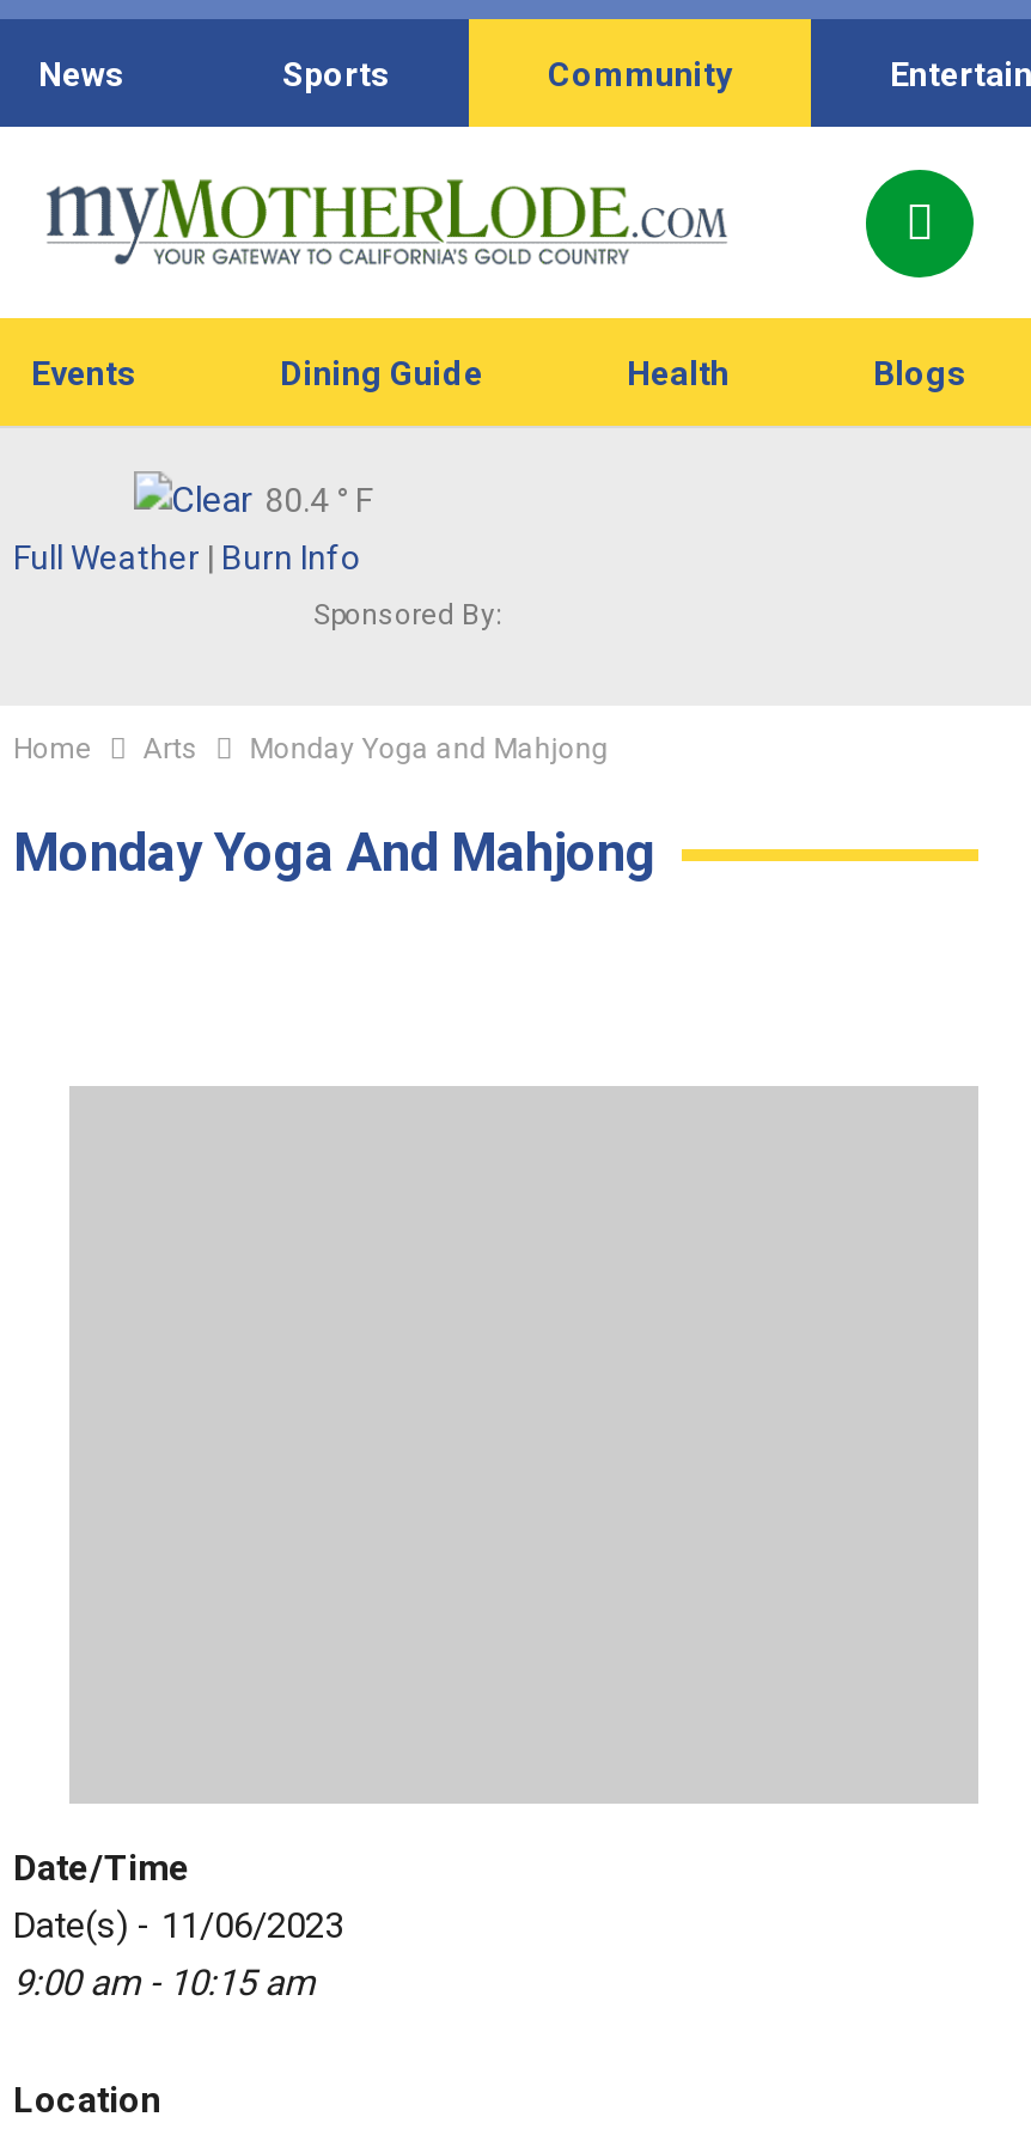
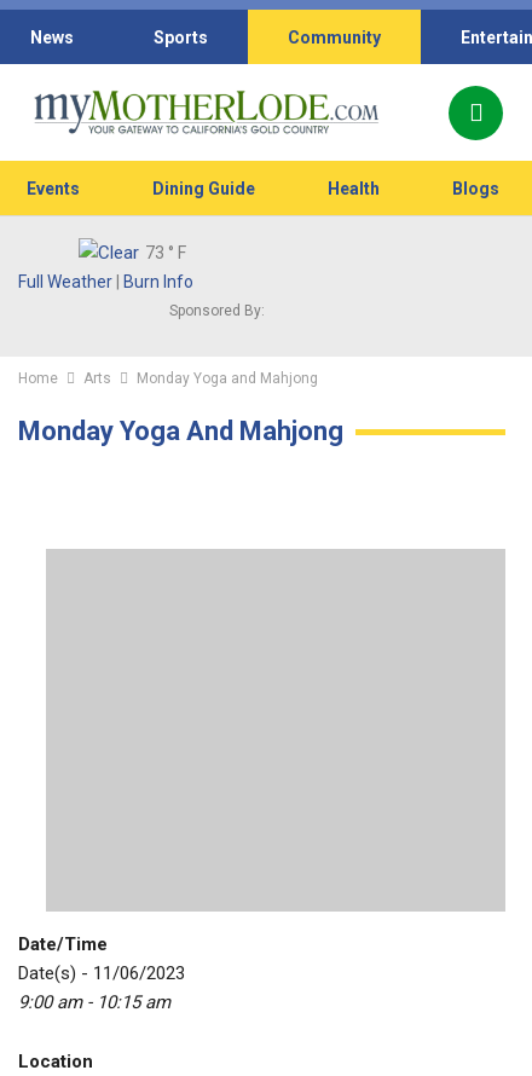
- 80.4 ° F
+ 73 ° F
